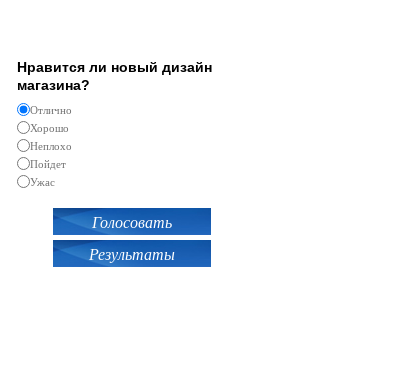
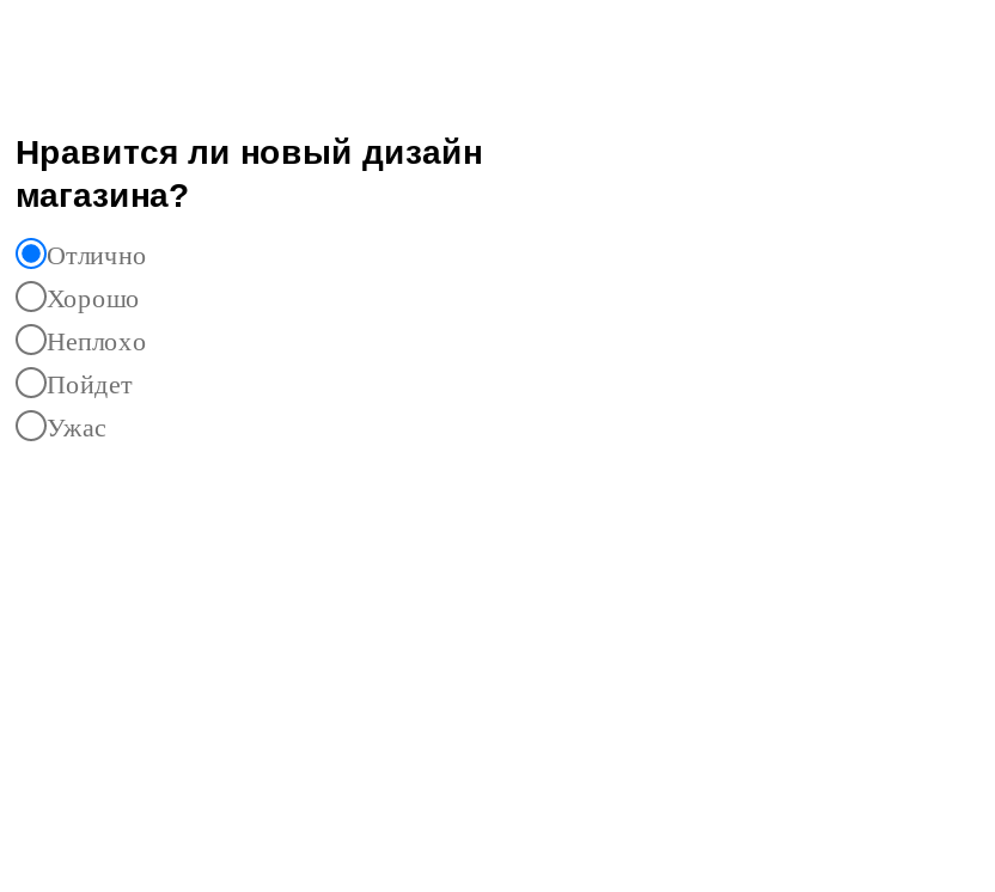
- [image]
